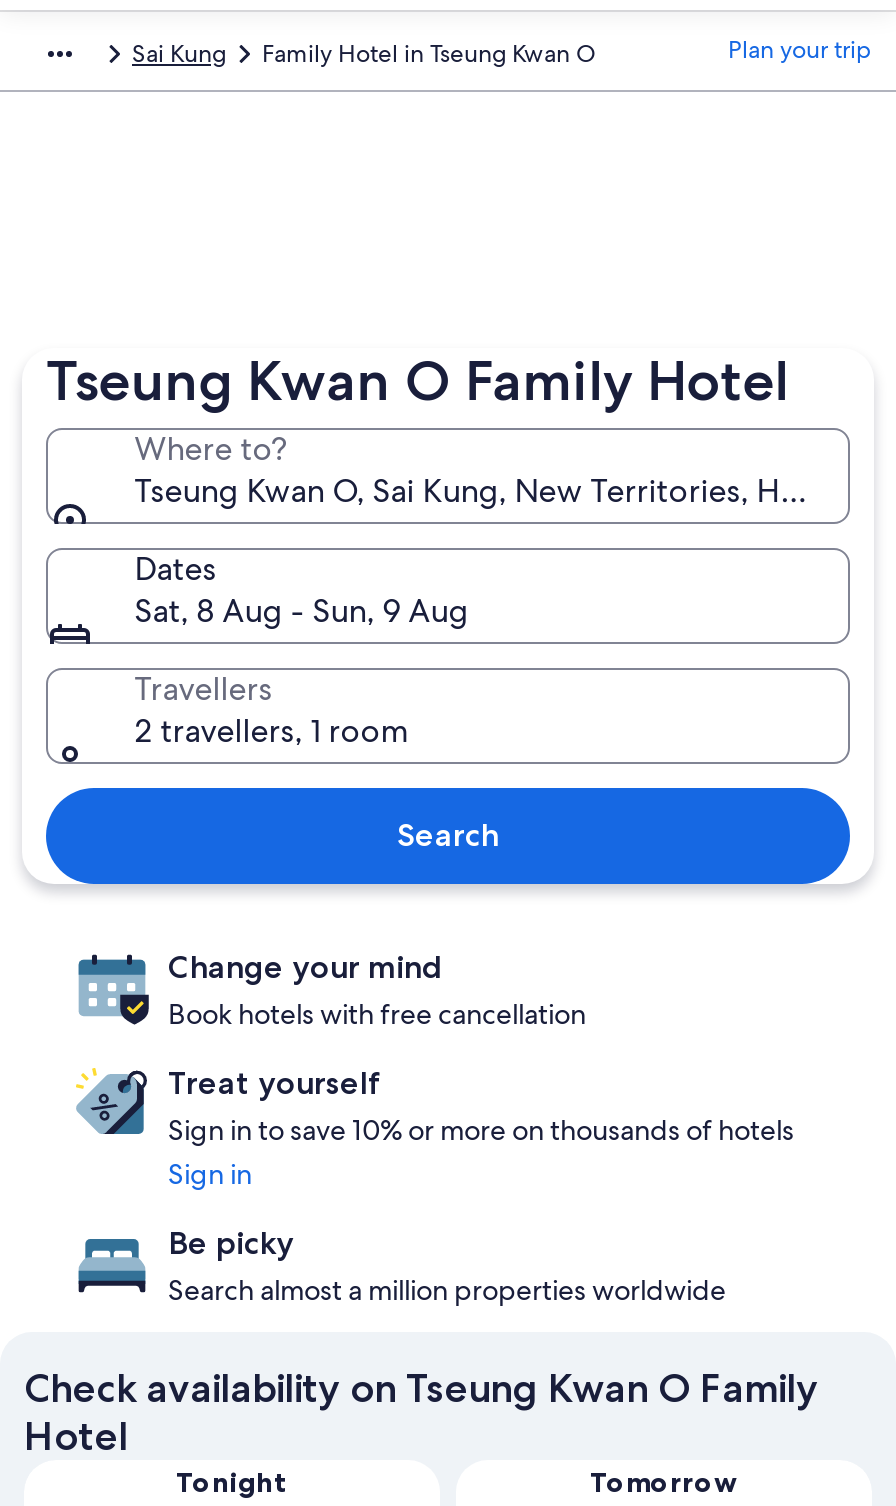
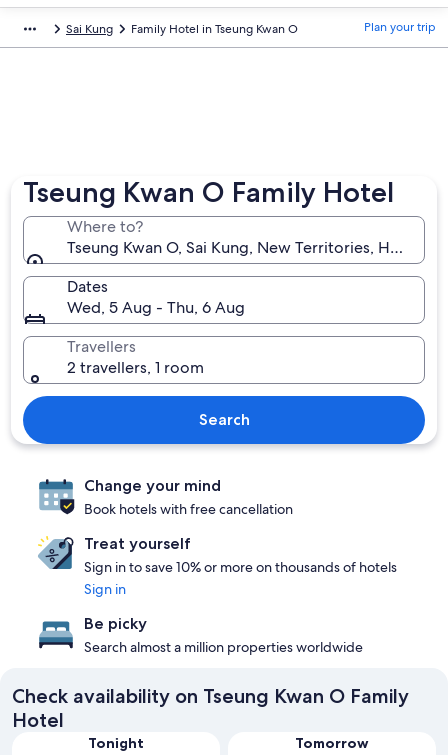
- Sat, 8 Aug - Sun, 9 Aug
+ Wed, 5 Aug - Thu, 6 Aug
